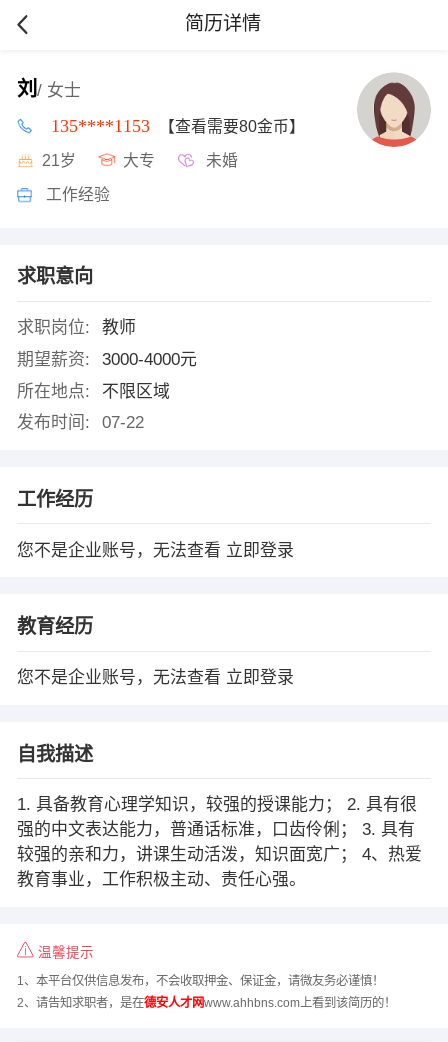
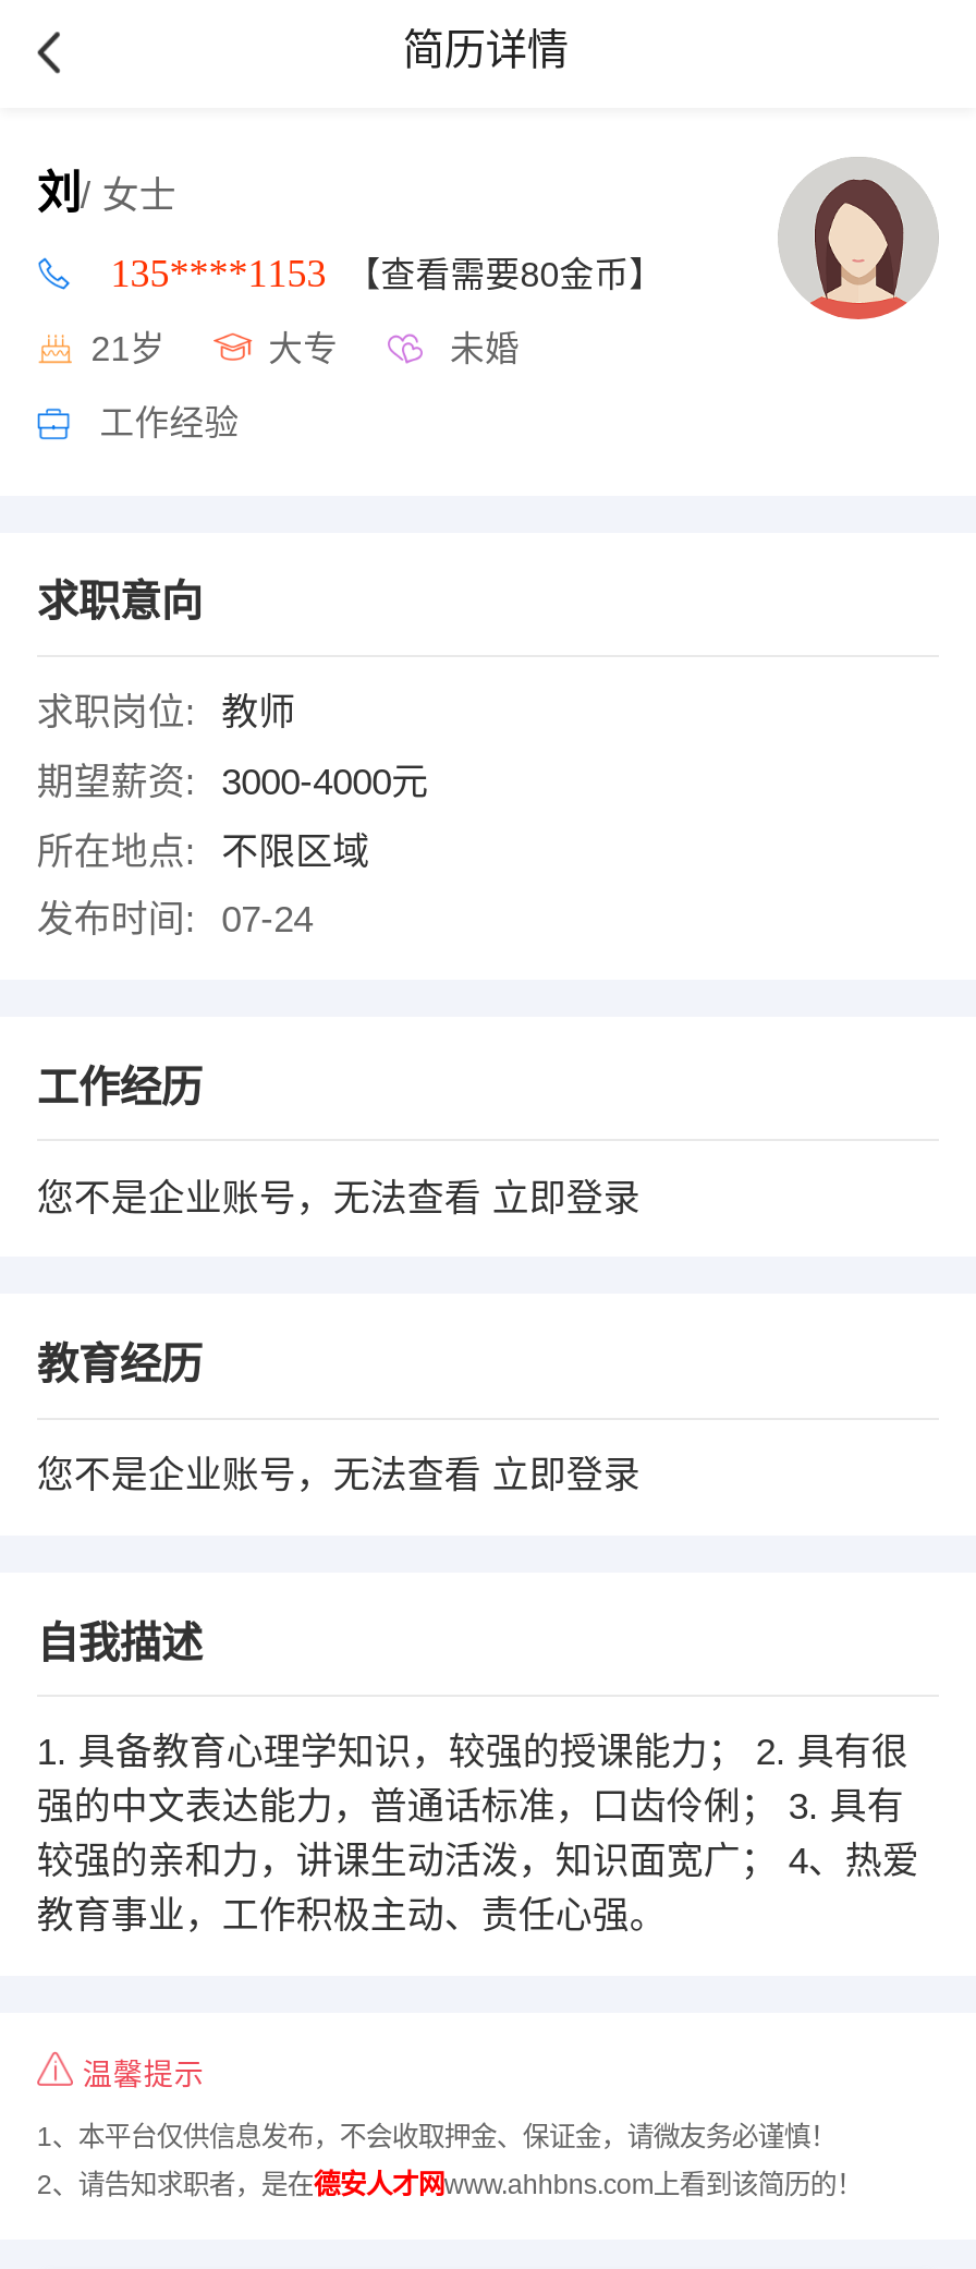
- 发布时间: 07-22
+ 发布时间: 07-24
